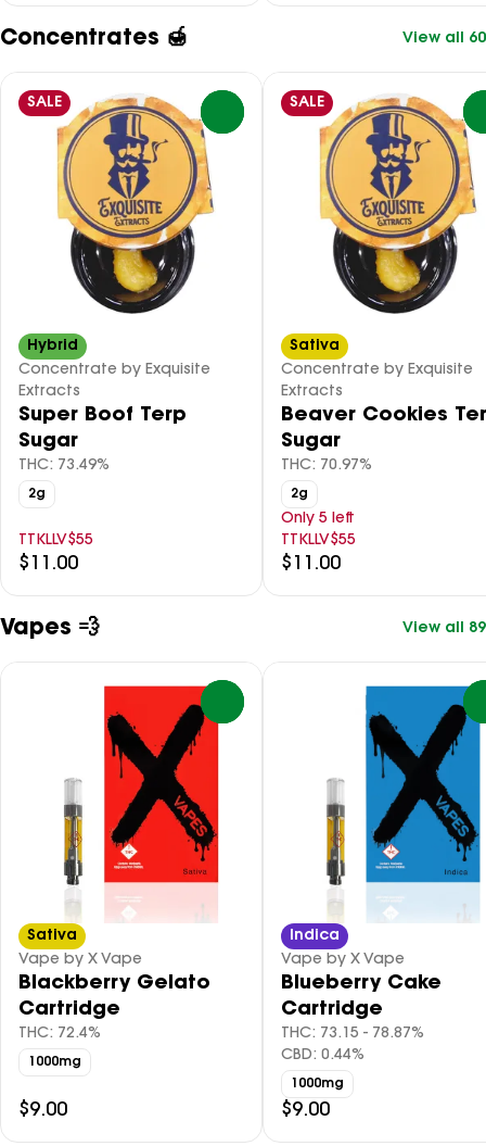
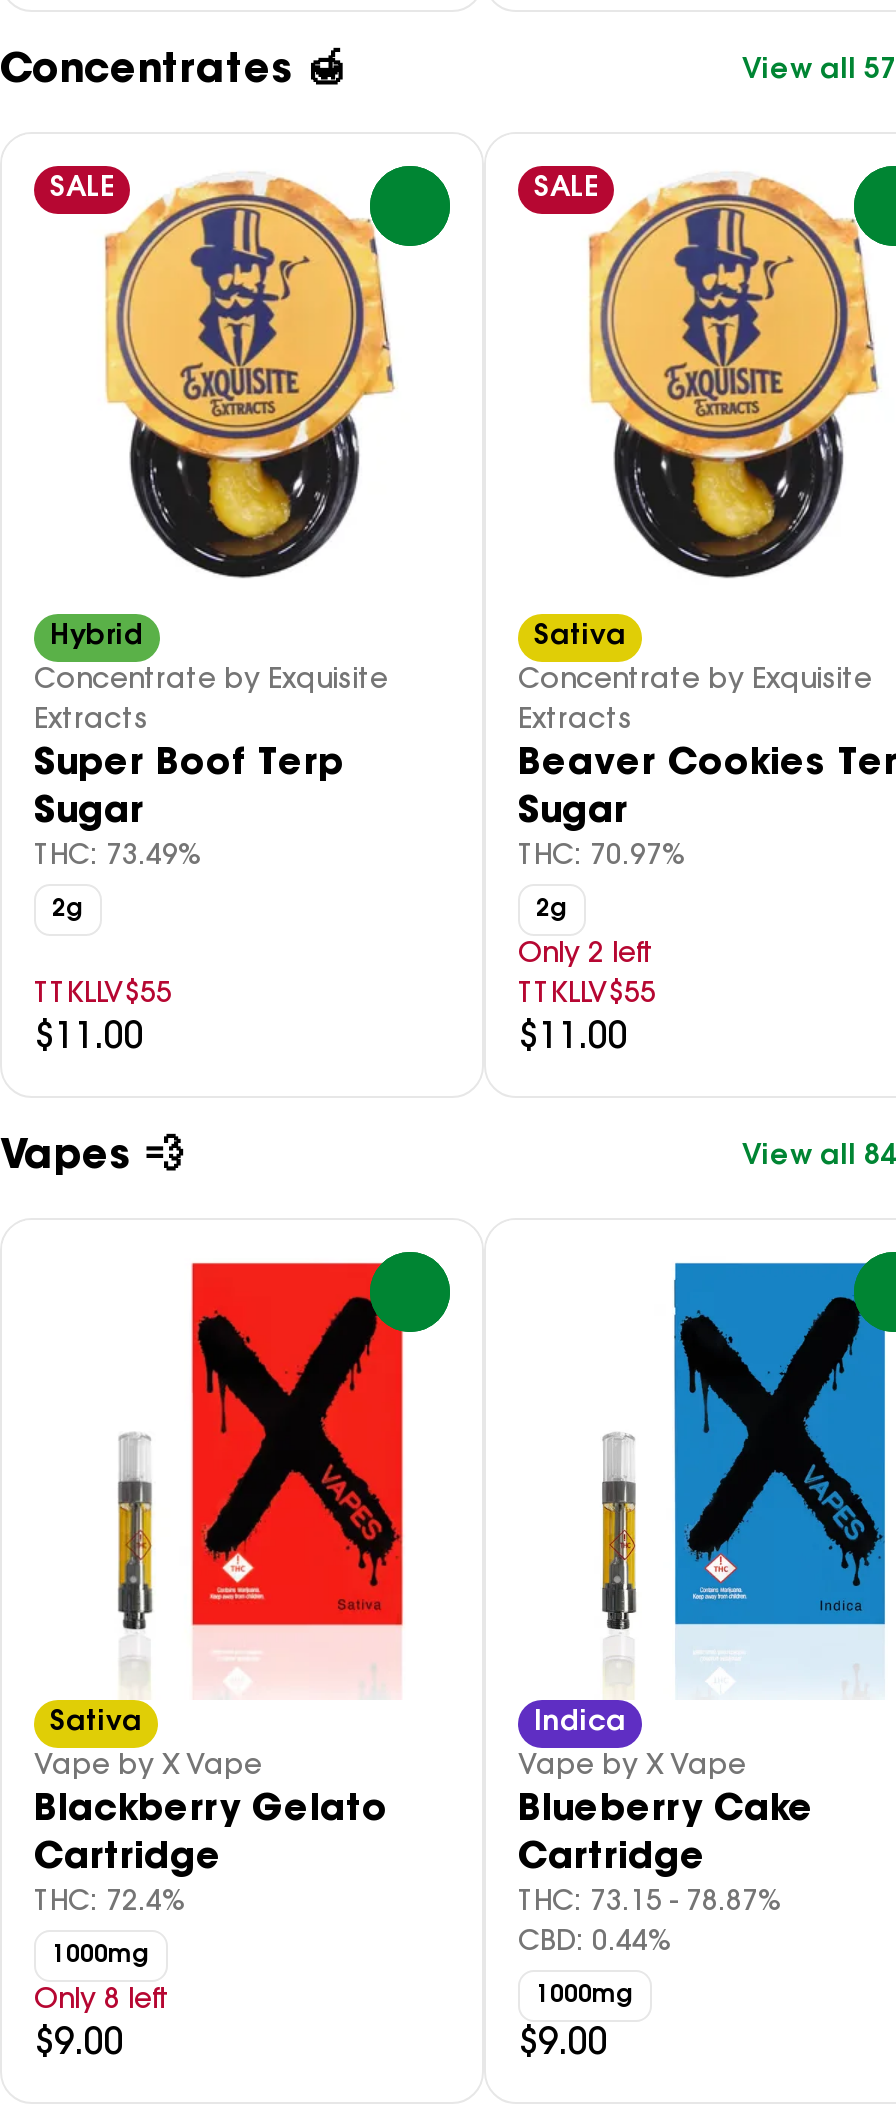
- View all 60
+ View all 57

- Only 5 left
+ Only 2 left

- View all 89
+ View all 84

+ Only 8 left
